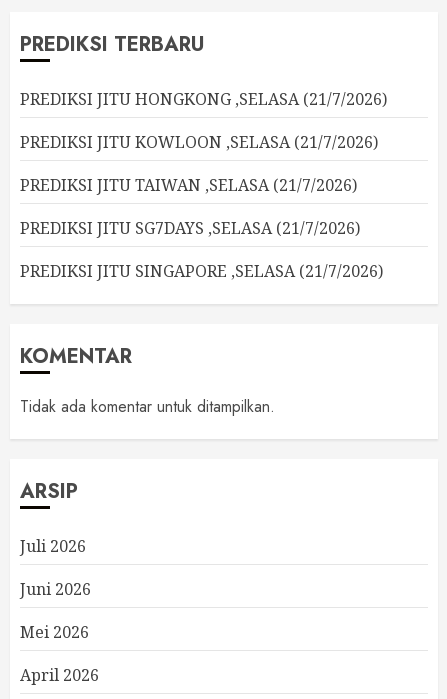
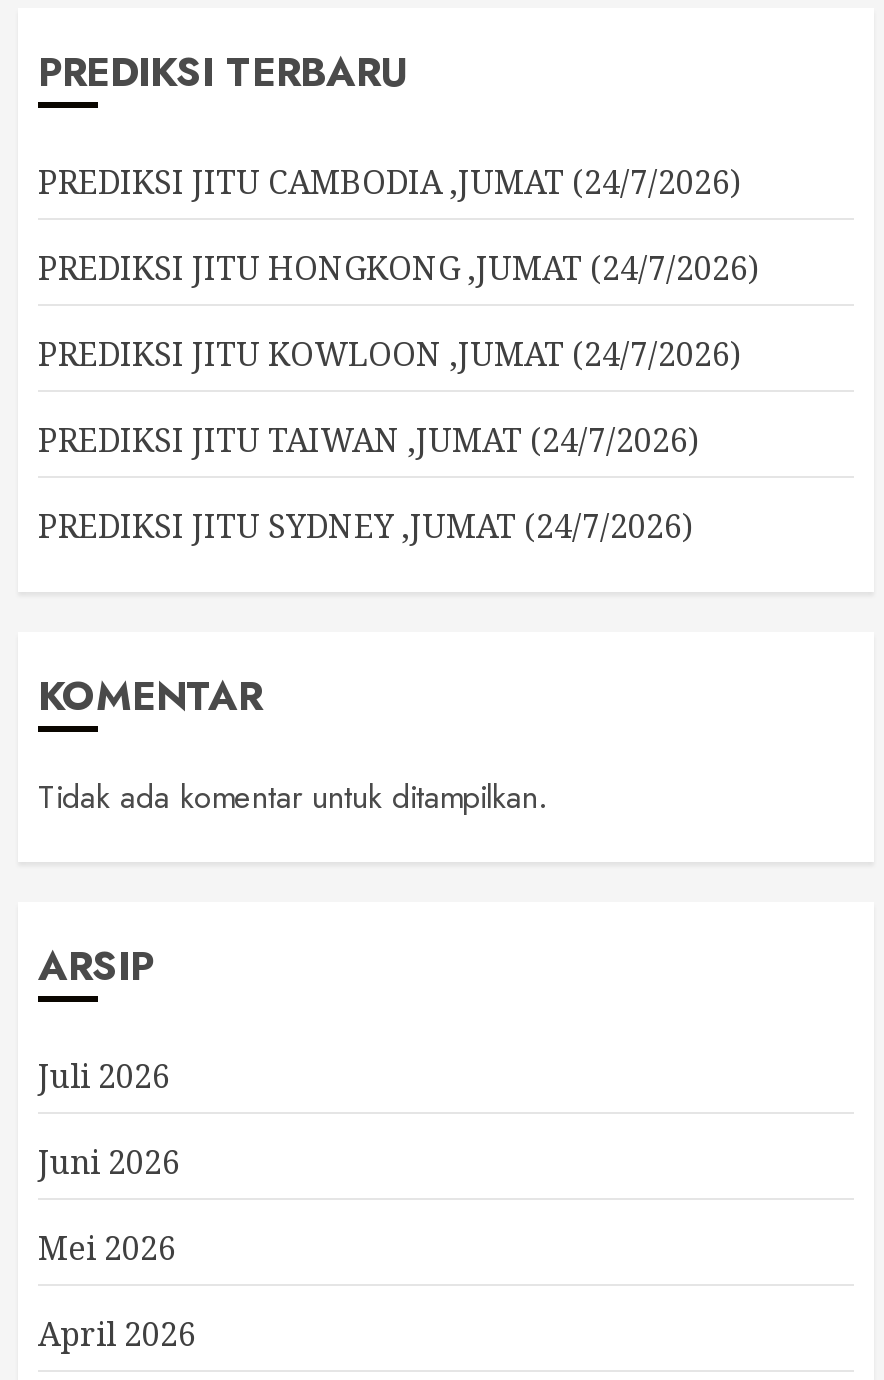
- PREDIKSI JITU HONGKONG ,SELASA (21/7/2026)
+ PREDIKSI JITU CAMBODIA ,JUMAT (24/7/2026)

- PREDIKSI JITU KOWLOON ,SELASA (21/7/2026)
+ PREDIKSI JITU HONGKONG ,JUMAT (24/7/2026)

- PREDIKSI JITU TAIWAN ,SELASA (21/7/2026)
+ PREDIKSI JITU KOWLOON ,JUMAT (24/7/2026)

- PREDIKSI JITU SG7DAYS ,SELASA (21/7/2026)
+ PREDIKSI JITU TAIWAN ,JUMAT (24/7/2026)

- PREDIKSI JITU SINGAPORE ,SELASA (21/7/2026)
+ PREDIKSI JITU SYDNEY ,JUMAT (24/7/2026)
